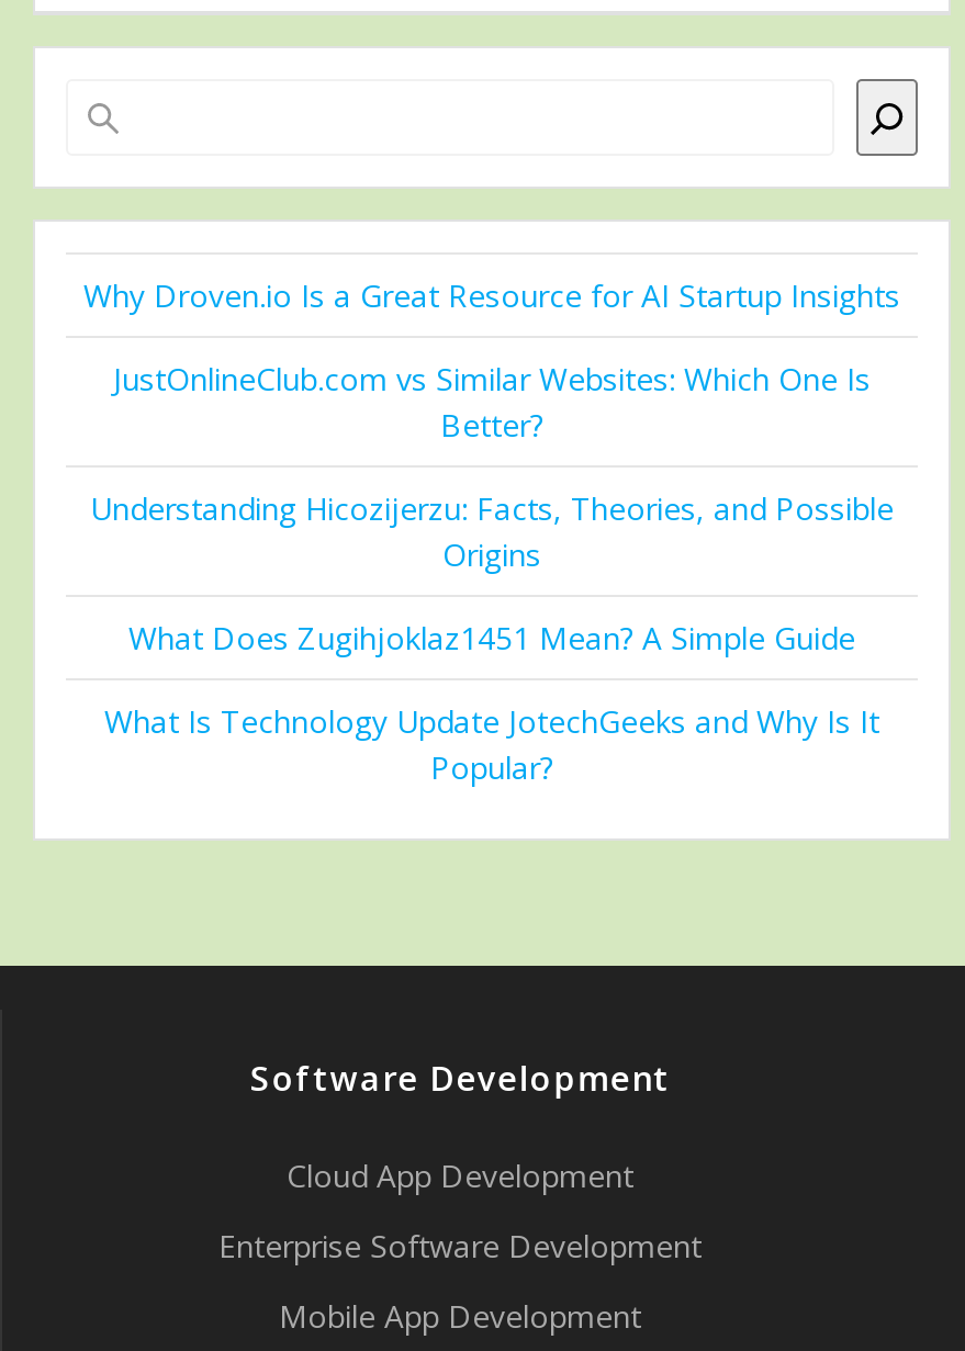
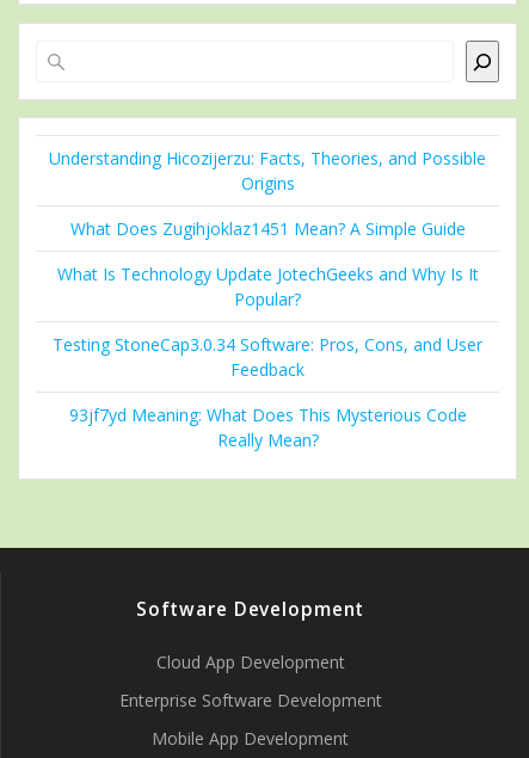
- Why Droven.io Is a Great Resource for AI Startup Insights
- JustOnlineClub.com vs Similar Websites: Which One Is
- Better?

moved up: Understanding Hicozijerzu: Facts, Theories, and Possible | Origins | What Does Zugihjoklaz1451 Mean? A Simple Guide | What Is Technology Update JotechGeeks and Why Is It | Popular?

+ Testing StoneCap3.0.34 Software: Pros, Cons, and User
+ Feedback
+ 93jf7yd Meaning: What Does This Mysterious Code
+ Really Mean?
